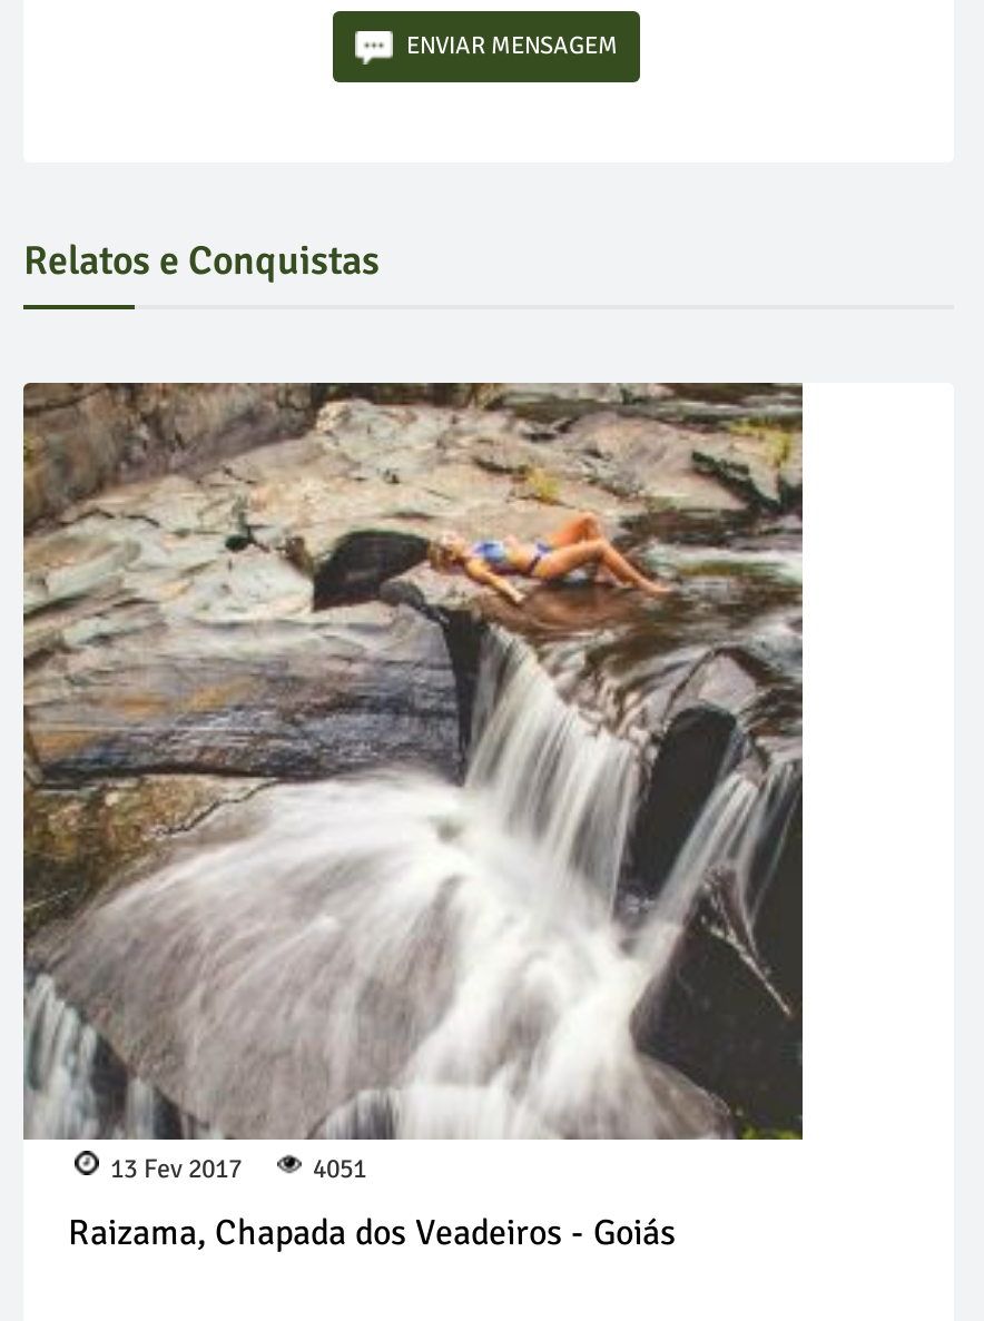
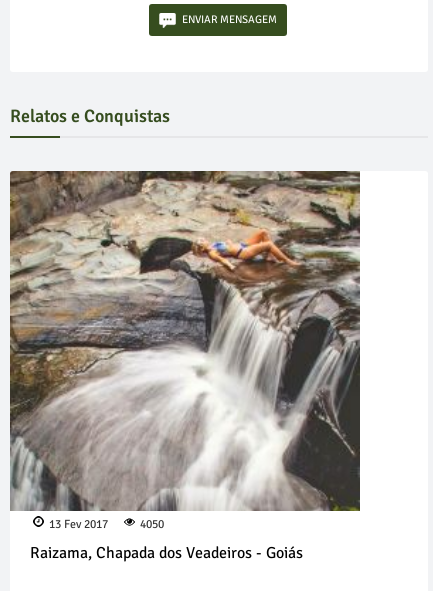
- 4051
+ 4050
